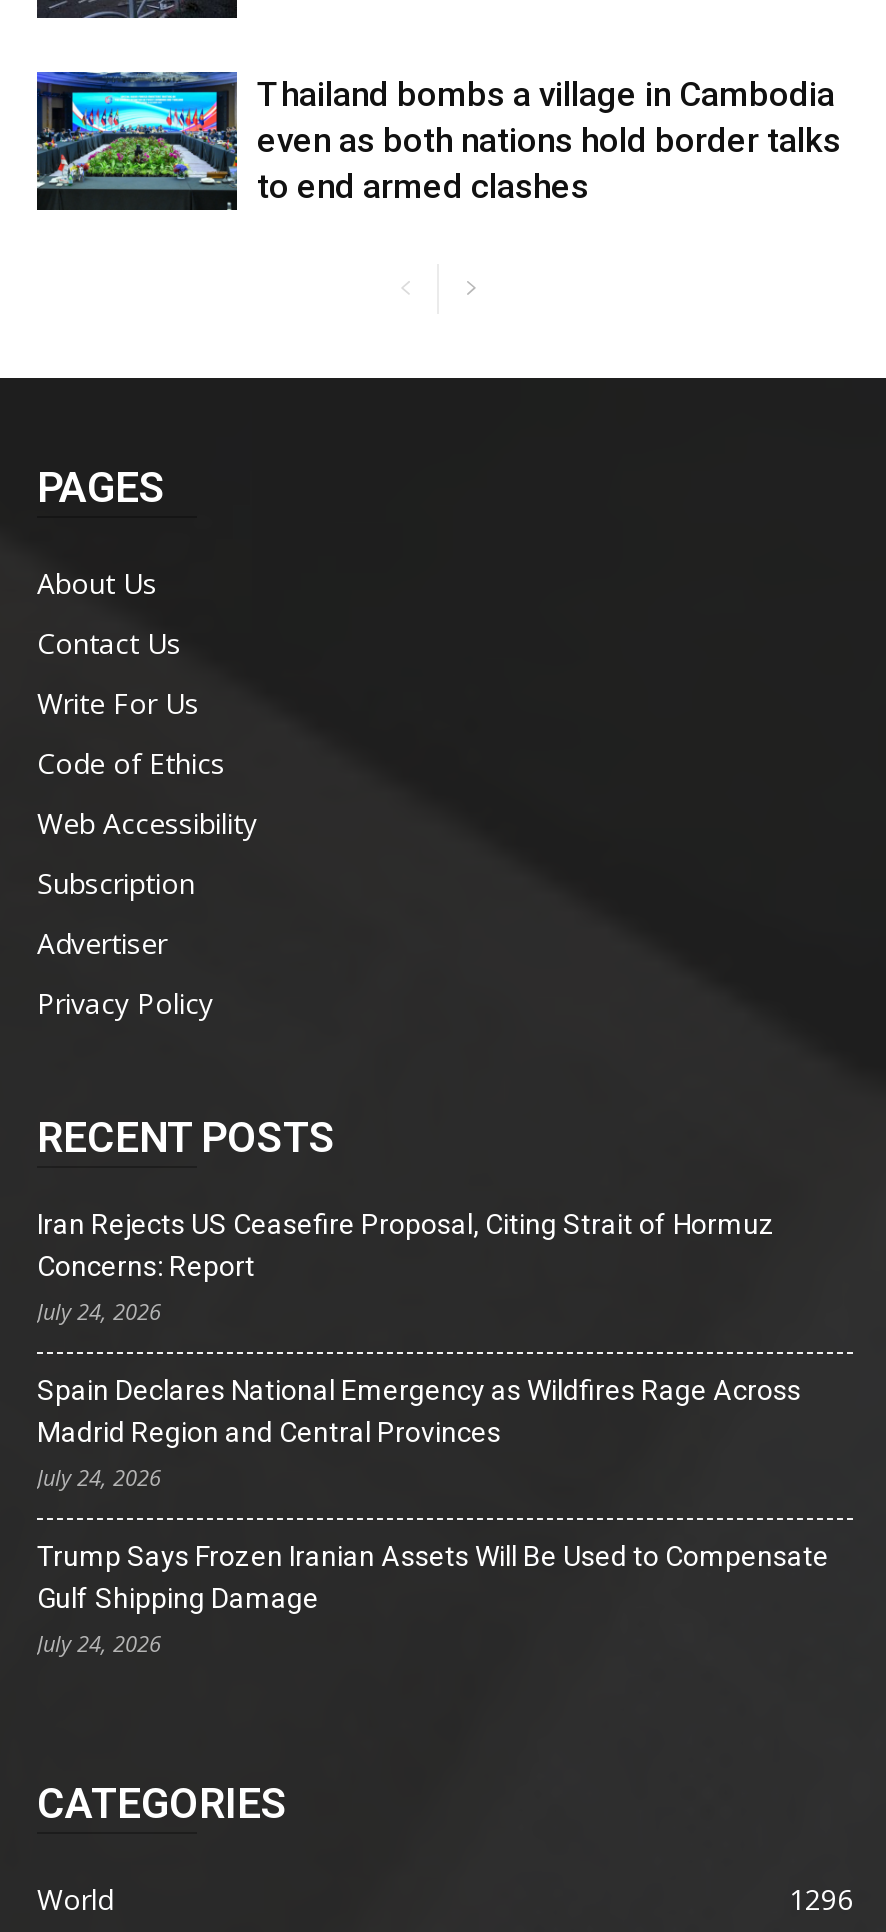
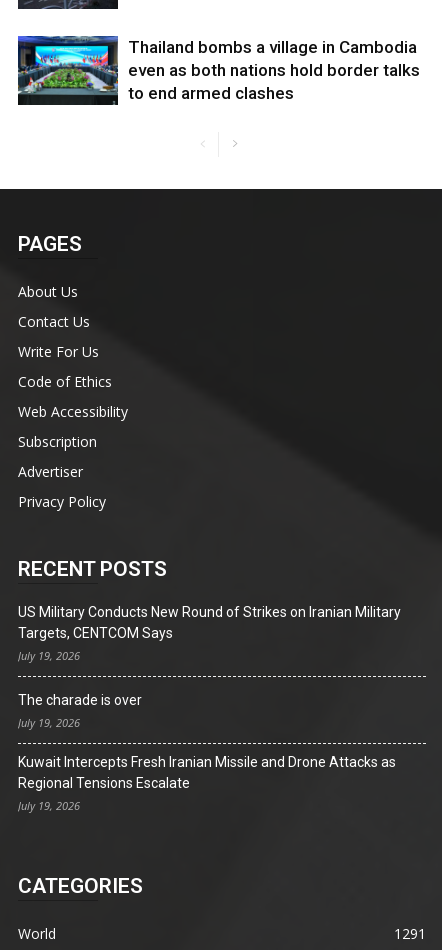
- Iran Rejects US Ceasefire Proposal, Citing Strait of Hormuz
- Concerns: Report
- July 24, 2026
+ US Military Conducts New Round of Strikes on Iranian Military
+ Targets, CENTCOM Says
+ July 19, 2026

- Spain Declares National Emergency as Wildfires Rage Across
- Madrid Region and Central Provinces
- July 24, 2026
+ The charade is over
+ July 19, 2026

- Trump Says Frozen Iranian Assets Will Be Used to Compensate
- Gulf Shipping Damage
- July 24, 2026
+ Kuwait Intercepts Fresh Iranian Missile and Drone Attacks as
+ Regional Tensions Escalate
+ July 19, 2026

- 1296
+ 1291
